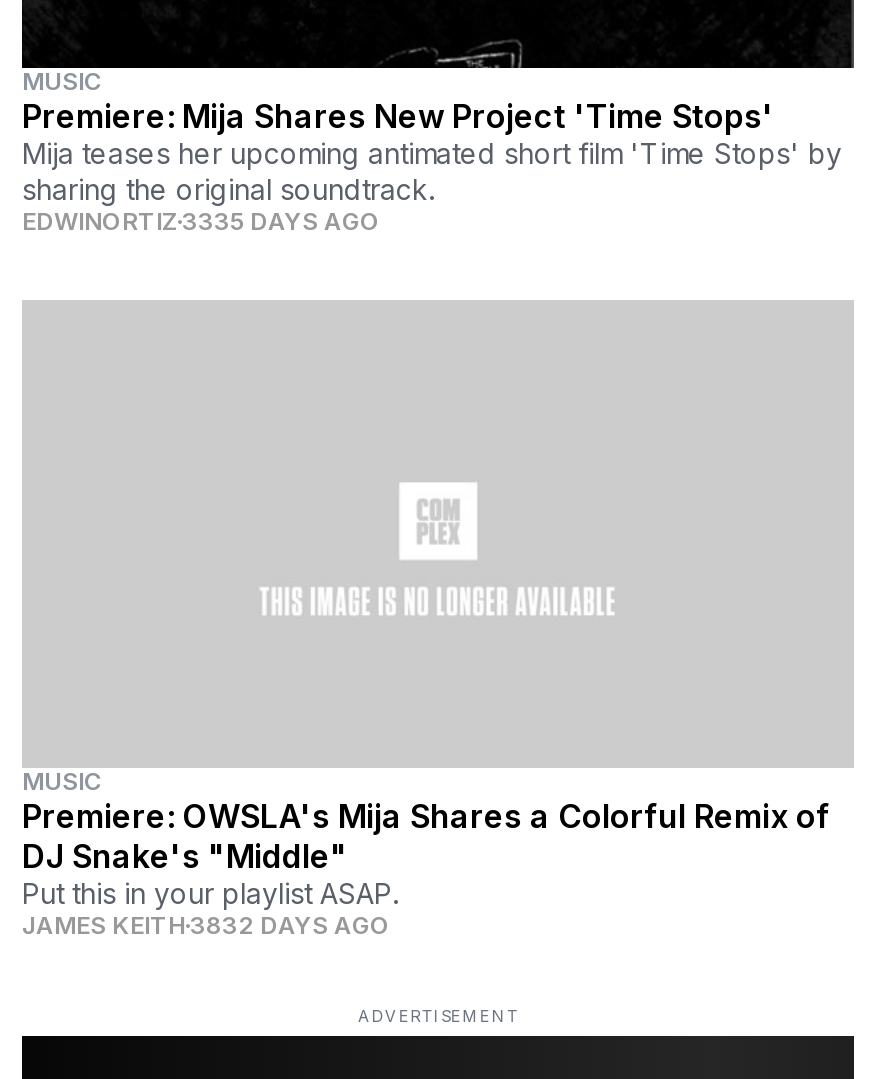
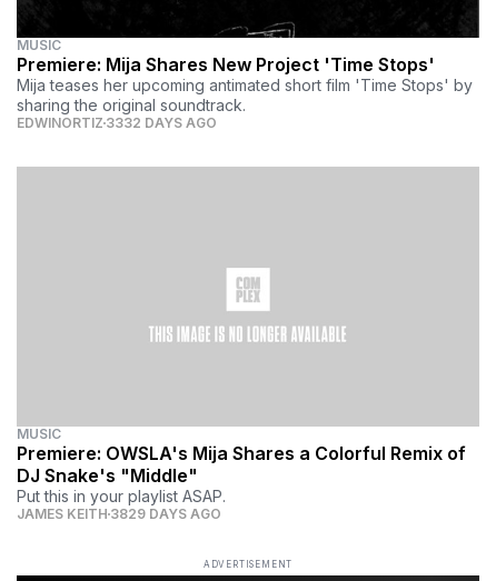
- EDWINORTIZ 3335 DAYS AGO
+ EDWINORTIZ 3332 DAYS AGO

- JAMES KEITH 3832 DAYS AGO
+ JAMES KEITH 3829 DAYS AGO
